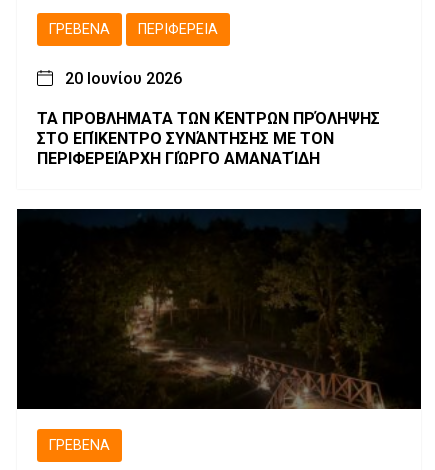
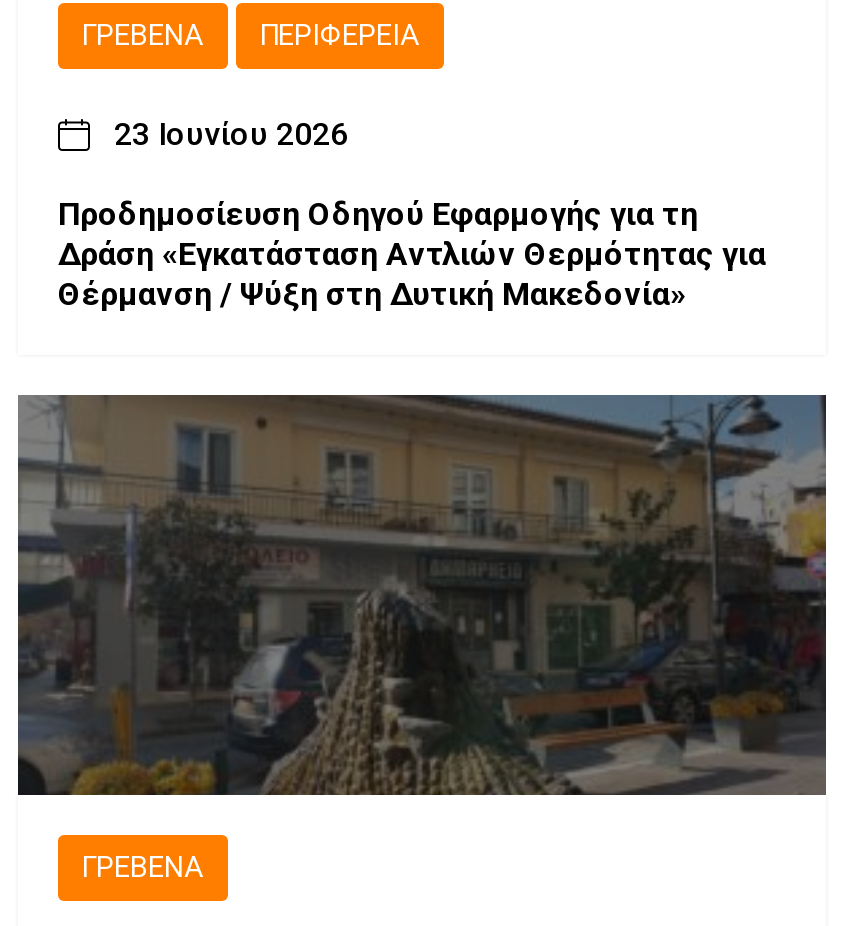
- 20 Ιουνίου 2026
+ 23 Ιουνίου 2026

- ΤΑ ΠΡΟΒΛΗΜΑΤΑ ΤΩΝ ΚΈΝΤΡΩΝ ΠΡΌΛΗΨΗΣ
- ΣΤΟ ΕΠΊΚΕΝΤΡΟ ΣΥΝΆΝΤΗΣΗΣ ΜΕ ΤΟΝ
- ΠΕΡΙΦΕΡΕΙΆΡΧΗ ΓΙΏΡΓΟ ΑΜΑΝΑΤΊΔΗ
+ Προδημοσίευση Οδηγού Εφαρμογής για τη
+ Δράση «Εγκατάσταση Αντλιών Θερμότητας για
+ Θέρμανση / Ψύξη στη Δυτική Μακεδονία»

- [image]
+ [image]
